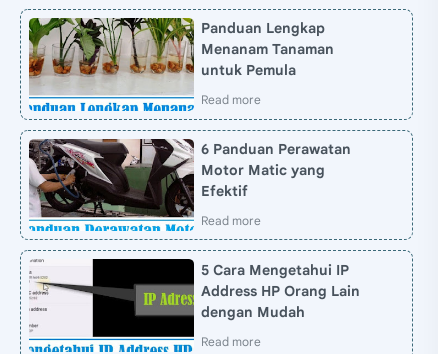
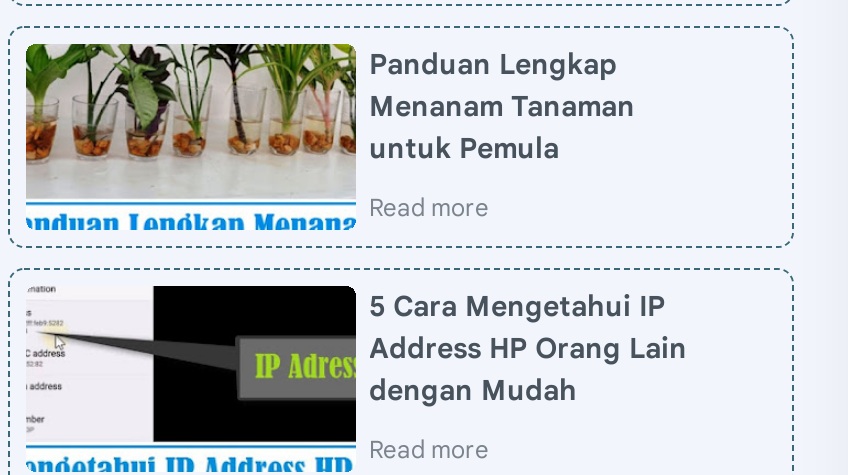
- [image]
- 6 Panduan Perawatan
- Motor Matic yang
- Efektif
